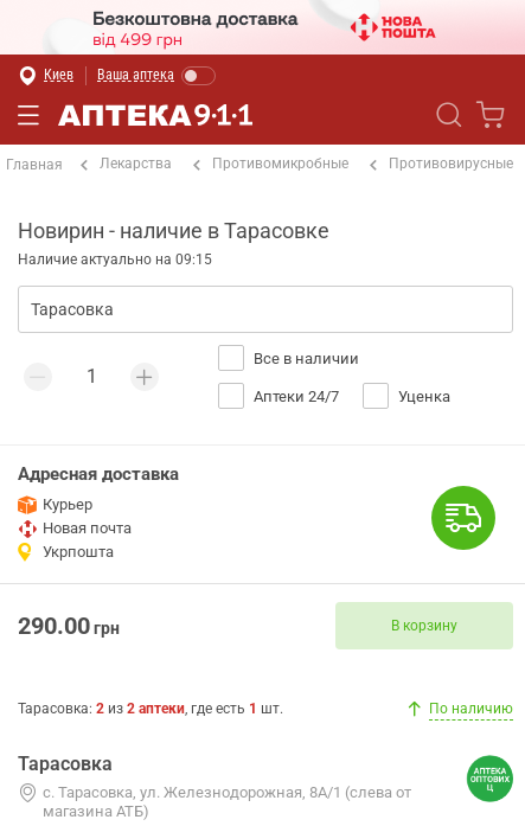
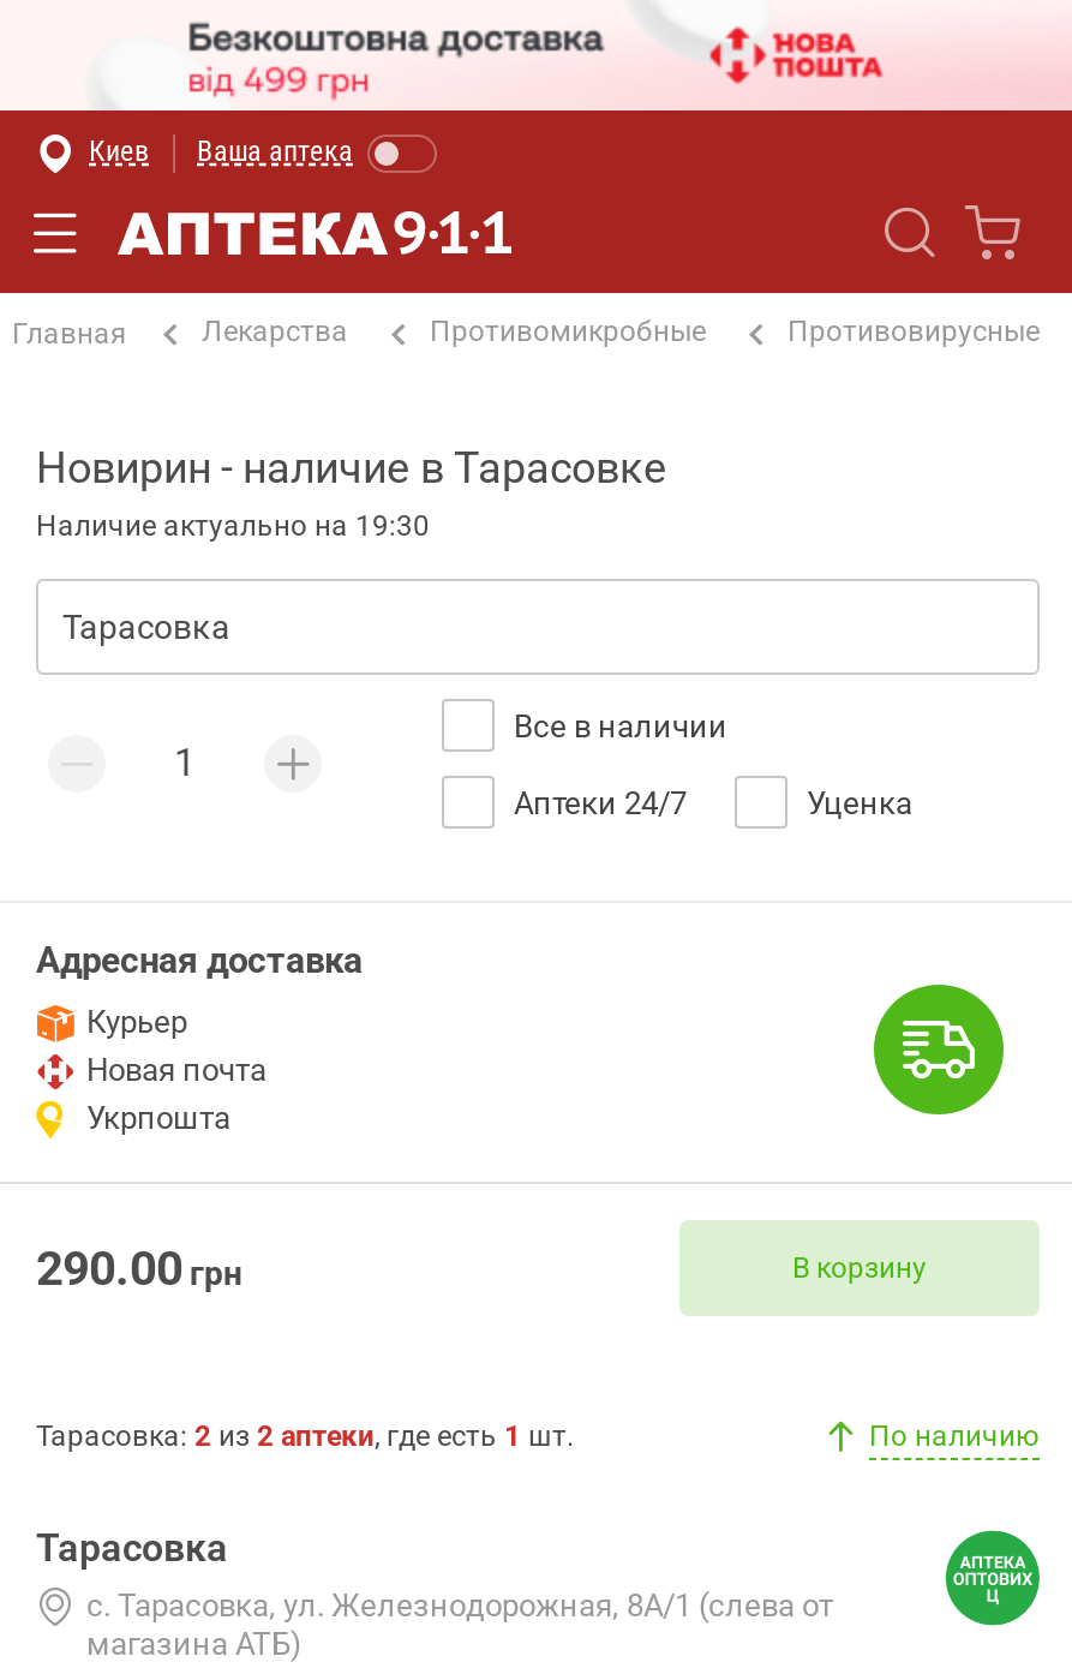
- Наличие актуально на 09:15
+ Наличие актуально на 19:30
